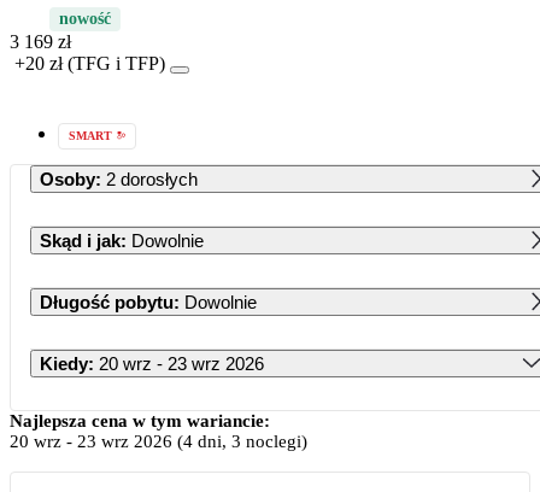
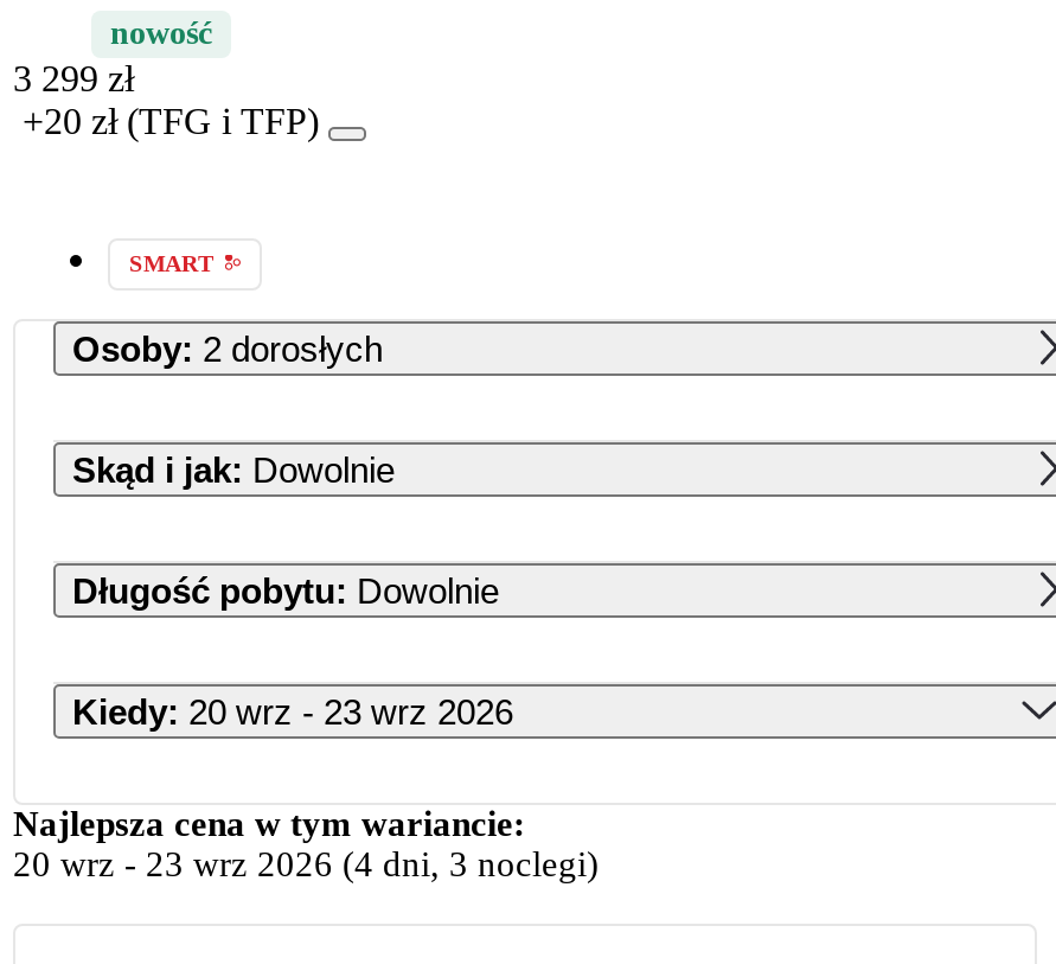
- 3 169 zł
+ 3 299 zł
